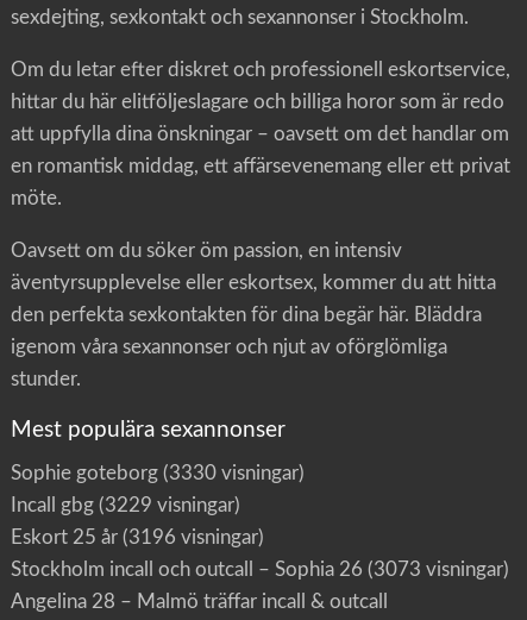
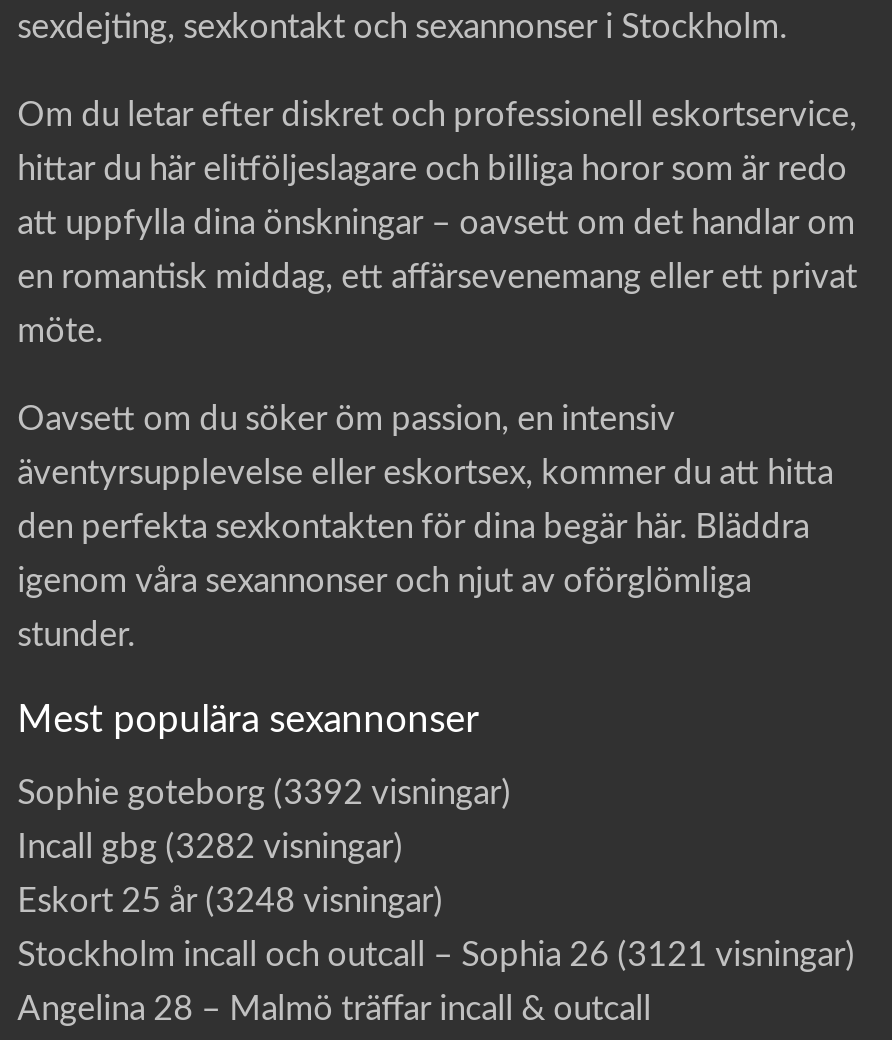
- Sophie goteborg (3330 visningar)
+ Sophie goteborg (3392 visningar)

- Incall gbg (3229 visningar)
+ Incall gbg (3282 visningar)

- Eskort 25 år (3196 visningar)
+ Eskort 25 år (3248 visningar)

- Stockholm incall och outcall – Sophia 26 (3073 visningar)
+ Stockholm incall och outcall – Sophia 26 (3121 visningar)
